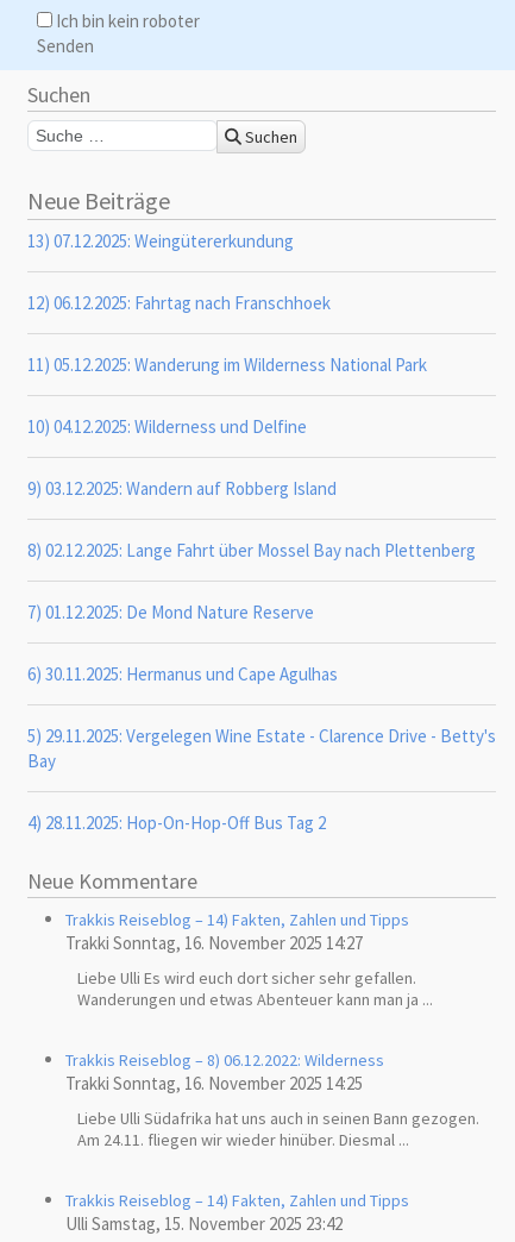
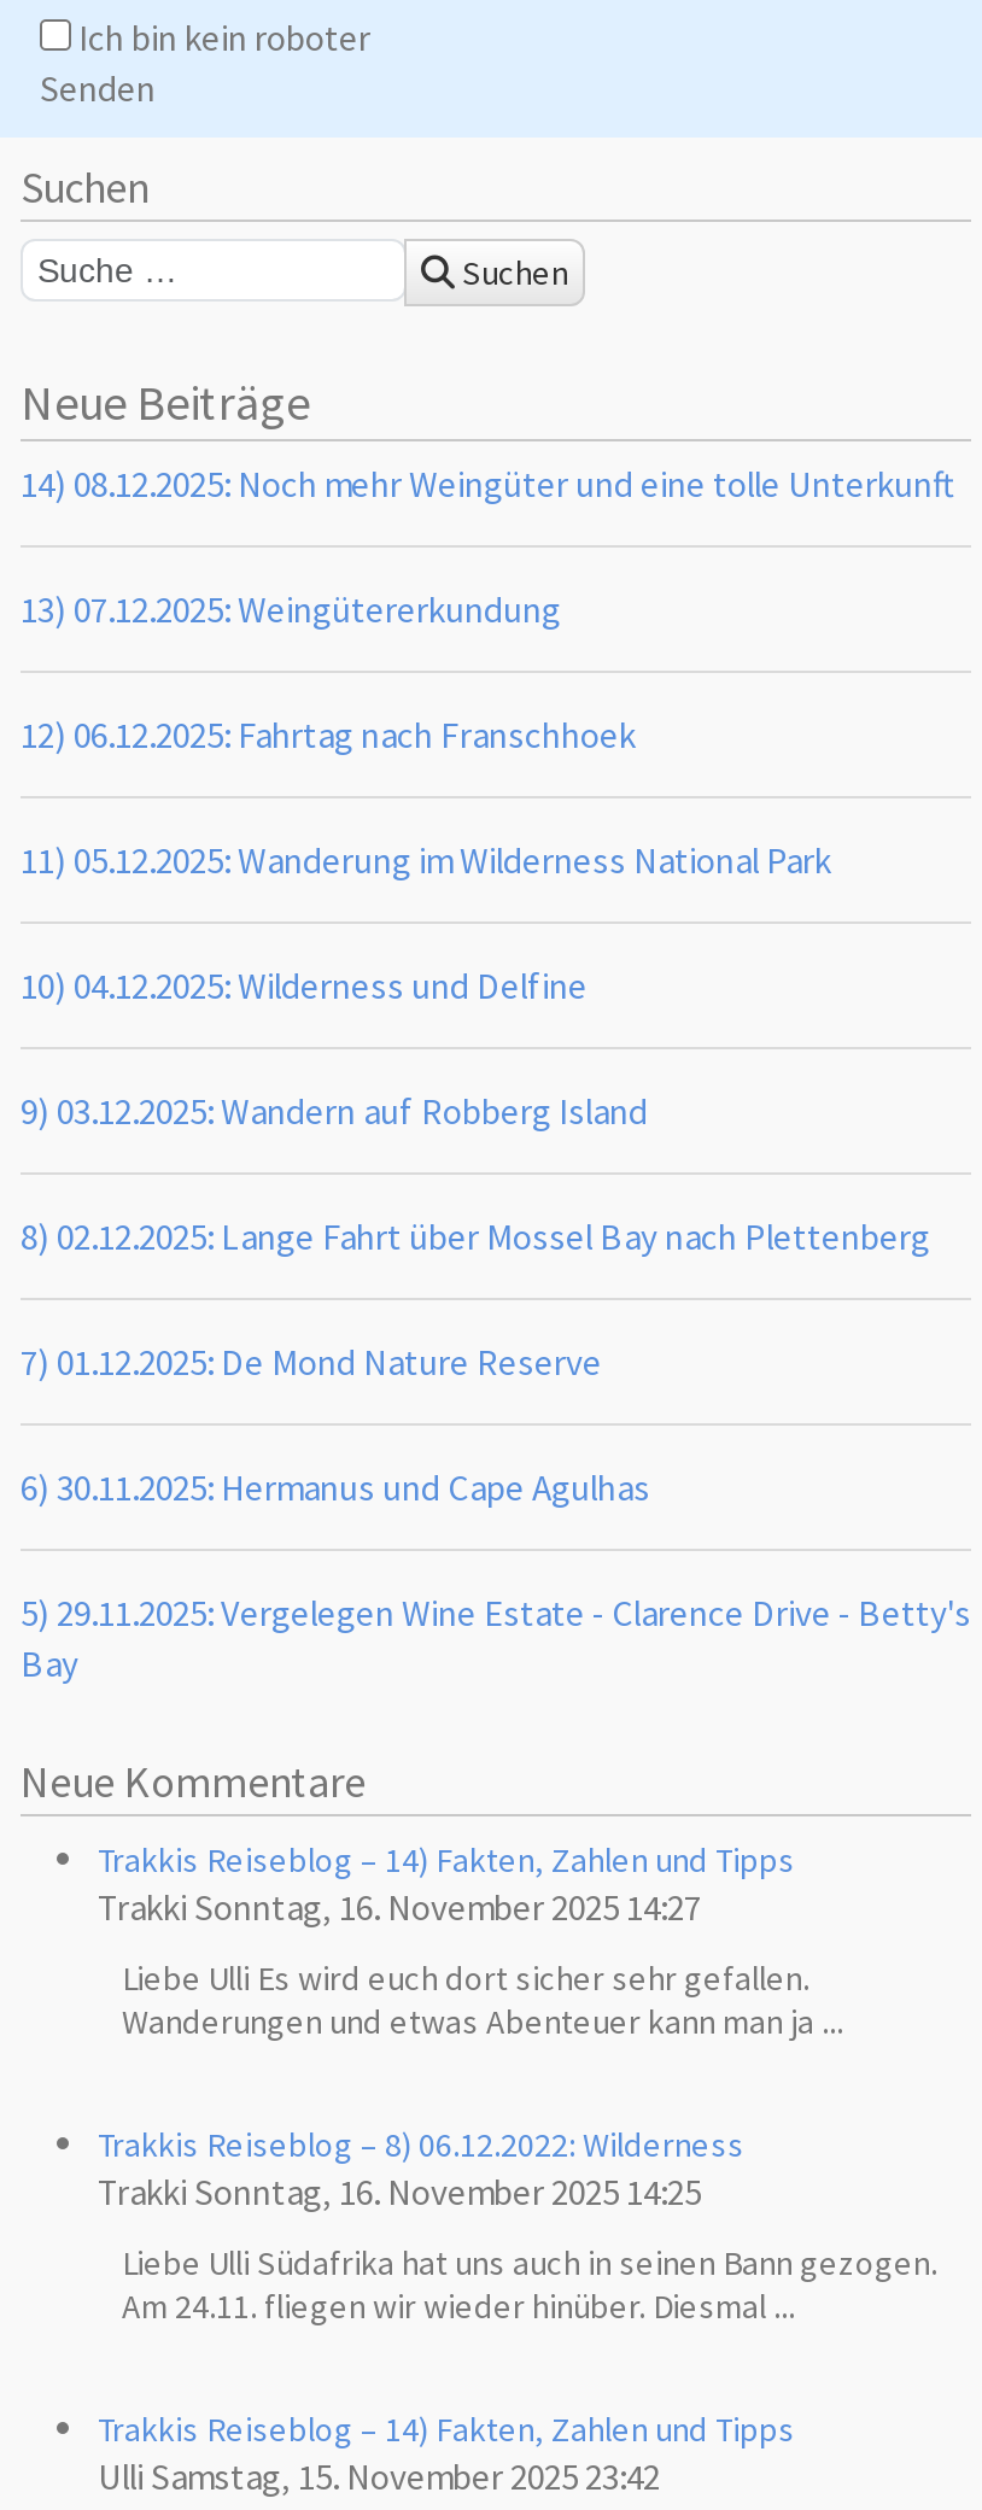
+ 14) 08.12.2025: Noch mehr Weingüter und eine tolle Unterkunft

moved down: 13) 07.12.2025: Weingütererkundung | 12) 06.12.2025: Fahrtag nach Franschhoek | 11) 05.12.2025: Wanderung im Wilderness National Park | ... | 5) 29.11.2025: Vergelegen Wine Estate - Clarence Drive - Betty's | Bay

- 4) 28.11.2025: Hop-On-Hop-Off Bus Tag 2
